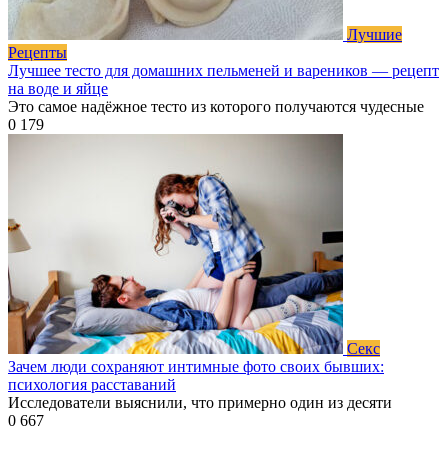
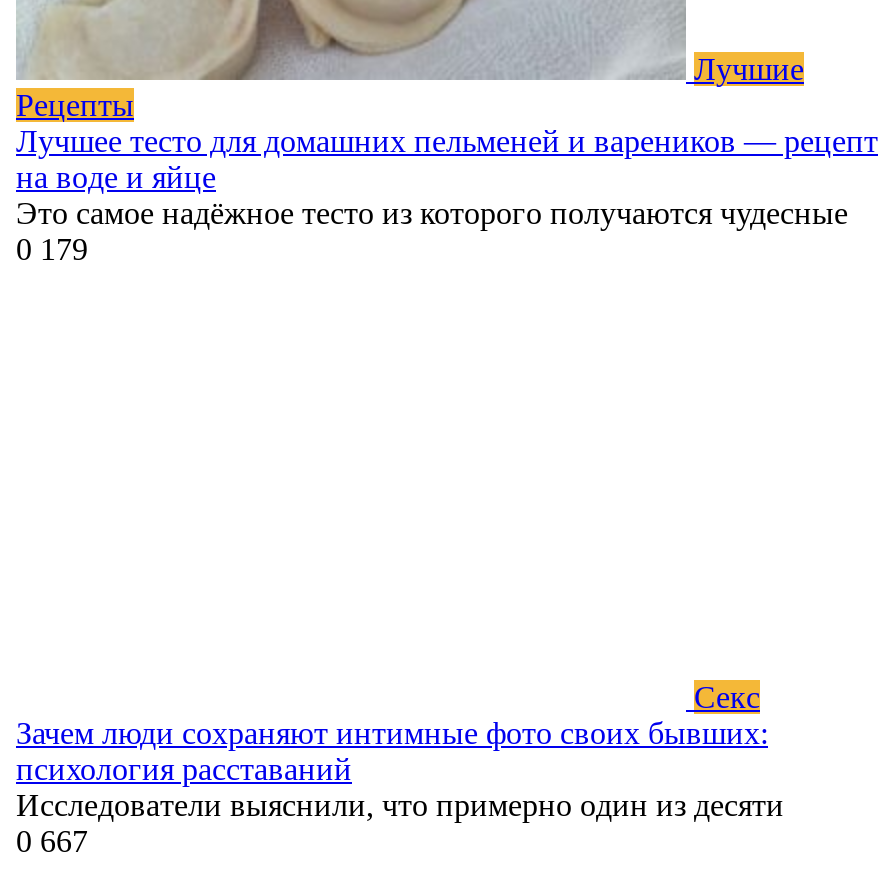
- [image]
